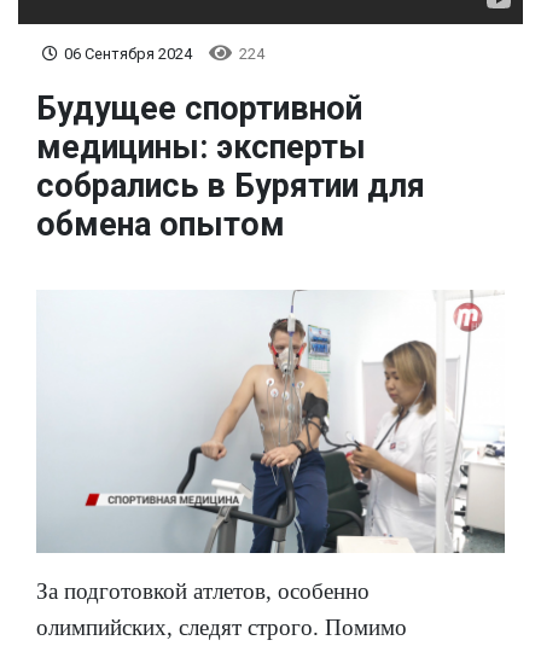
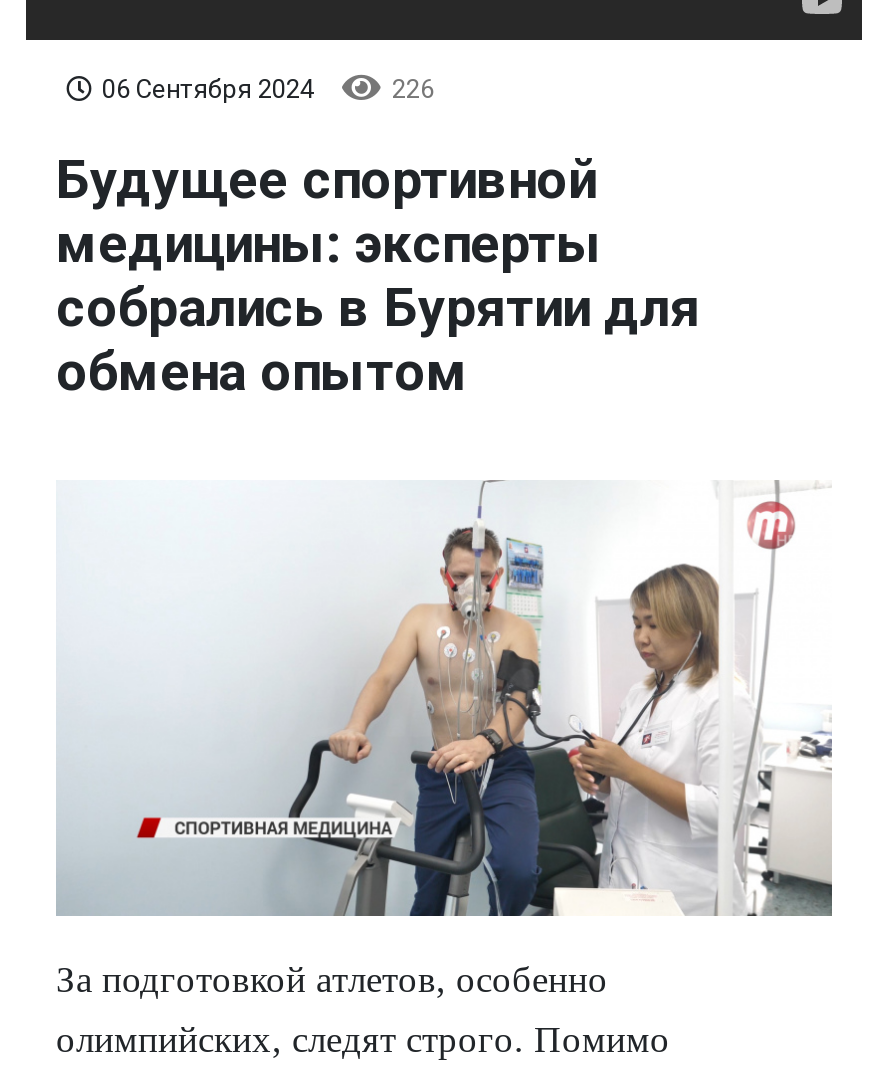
- 224
+ 226
